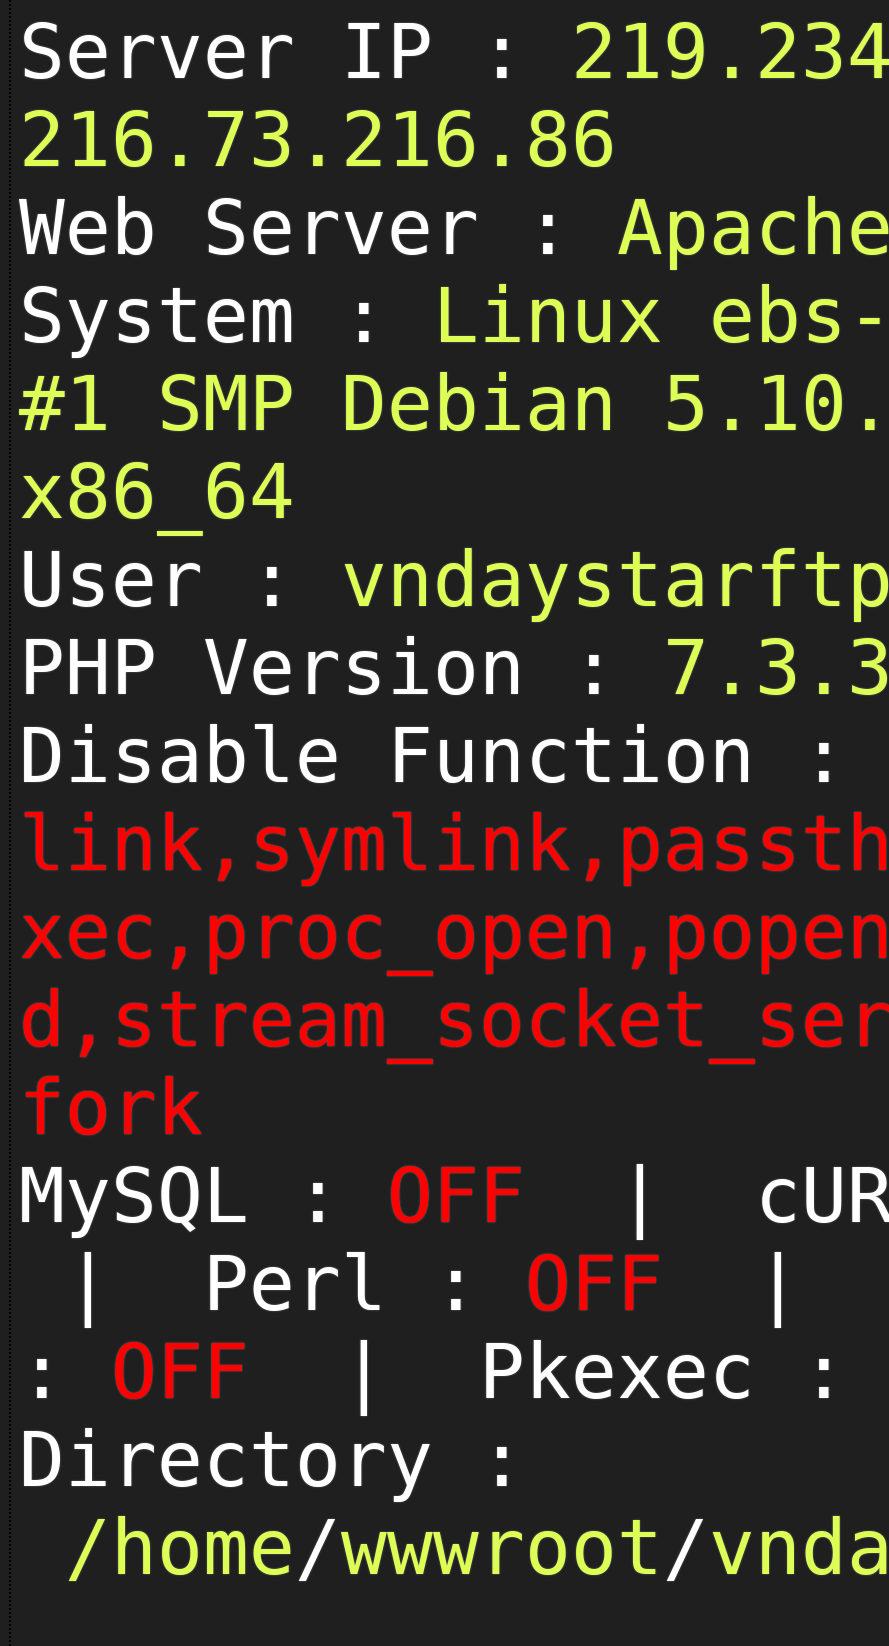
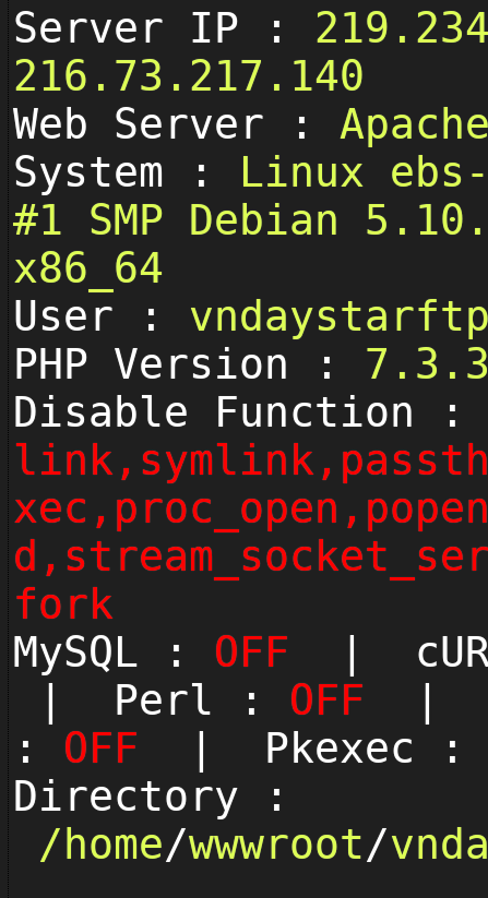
- 216.73.216.86
+ 216.73.217.140
